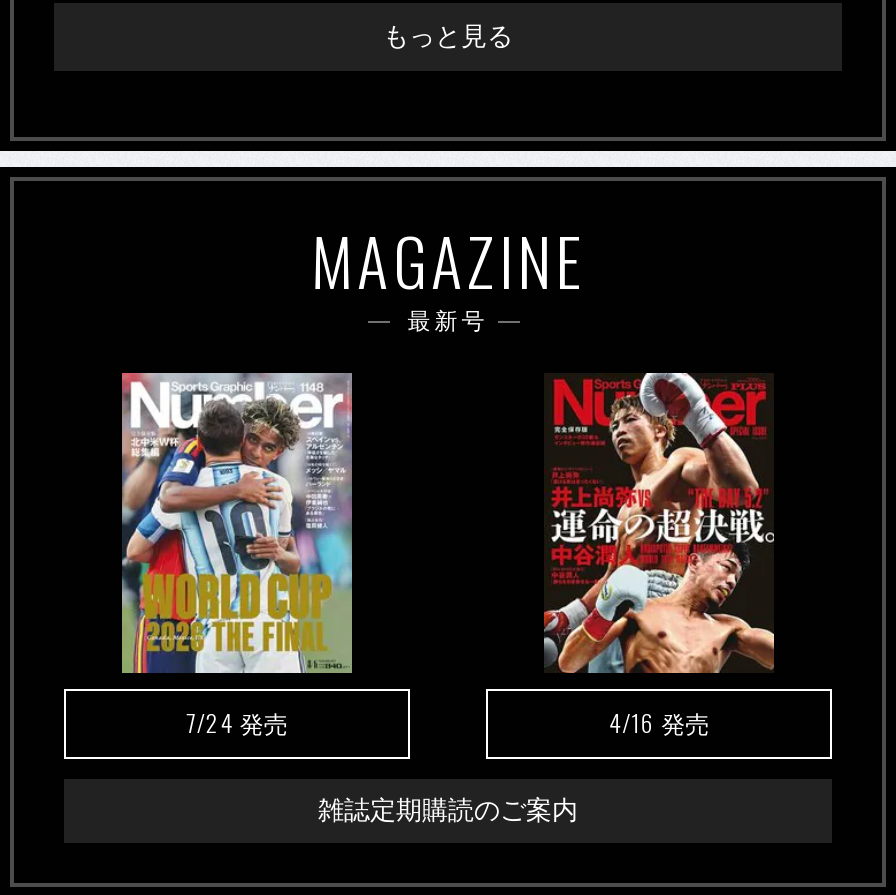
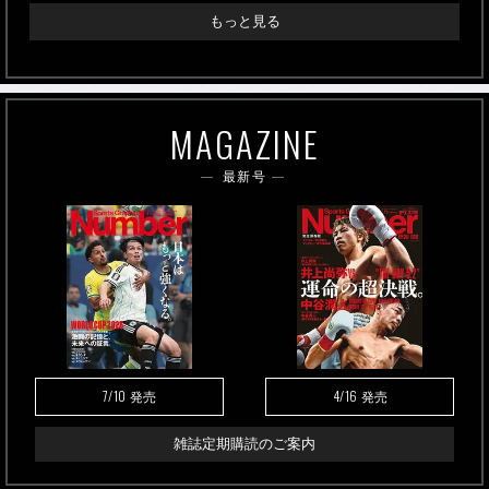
- [image]
- 7/24発売
+ [image]
+ 7/10発売
